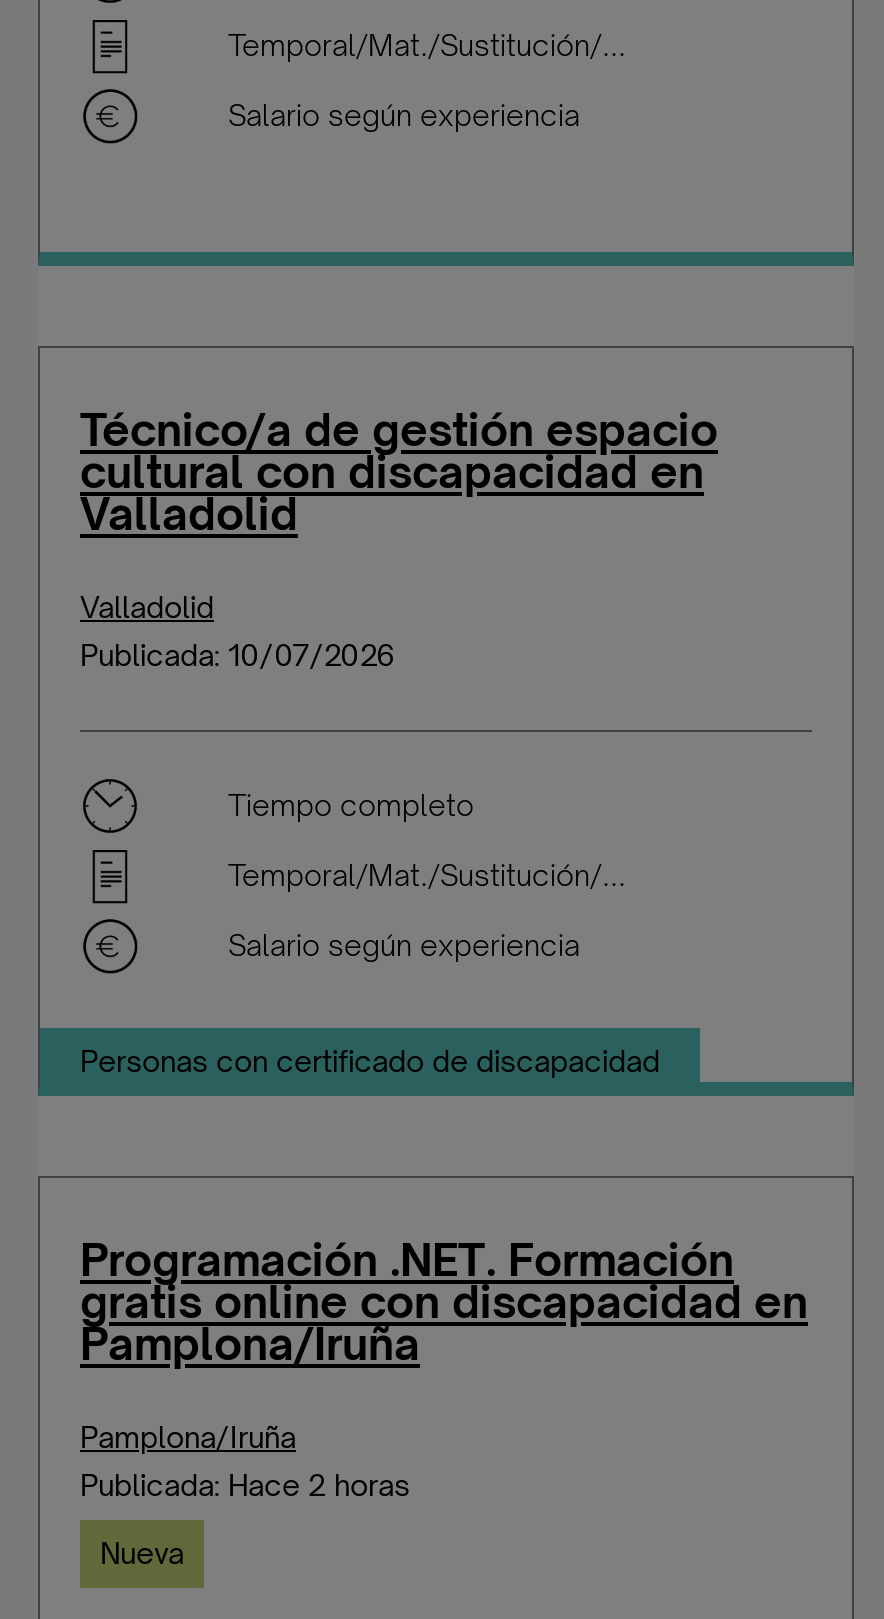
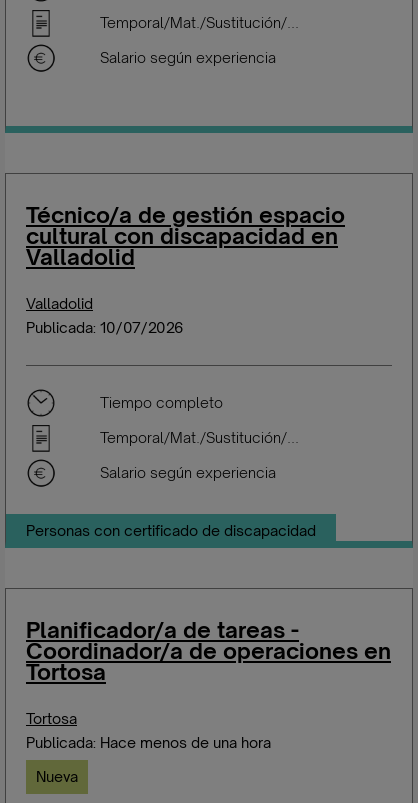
- Programación .NET. Formación
- gratis online con discapacidad en
- Pamplona/Iruña
+ Planificador/a de tareas -
+ Coordinador/a de operaciones en
+ Tortosa

- Pamplona/Iruña
- Publicada: Hace 2 horas
+ Tortosa
+ Publicada: Hace menos de una hora
